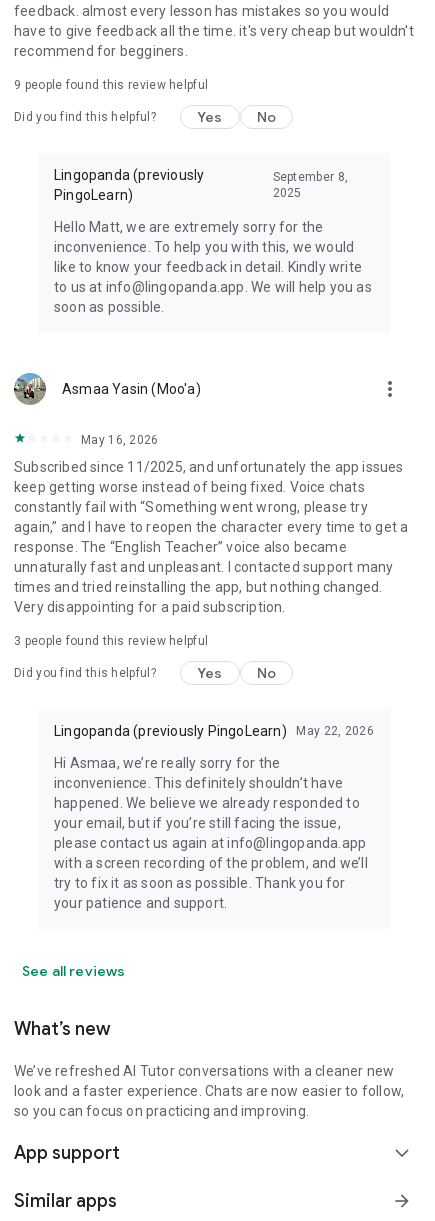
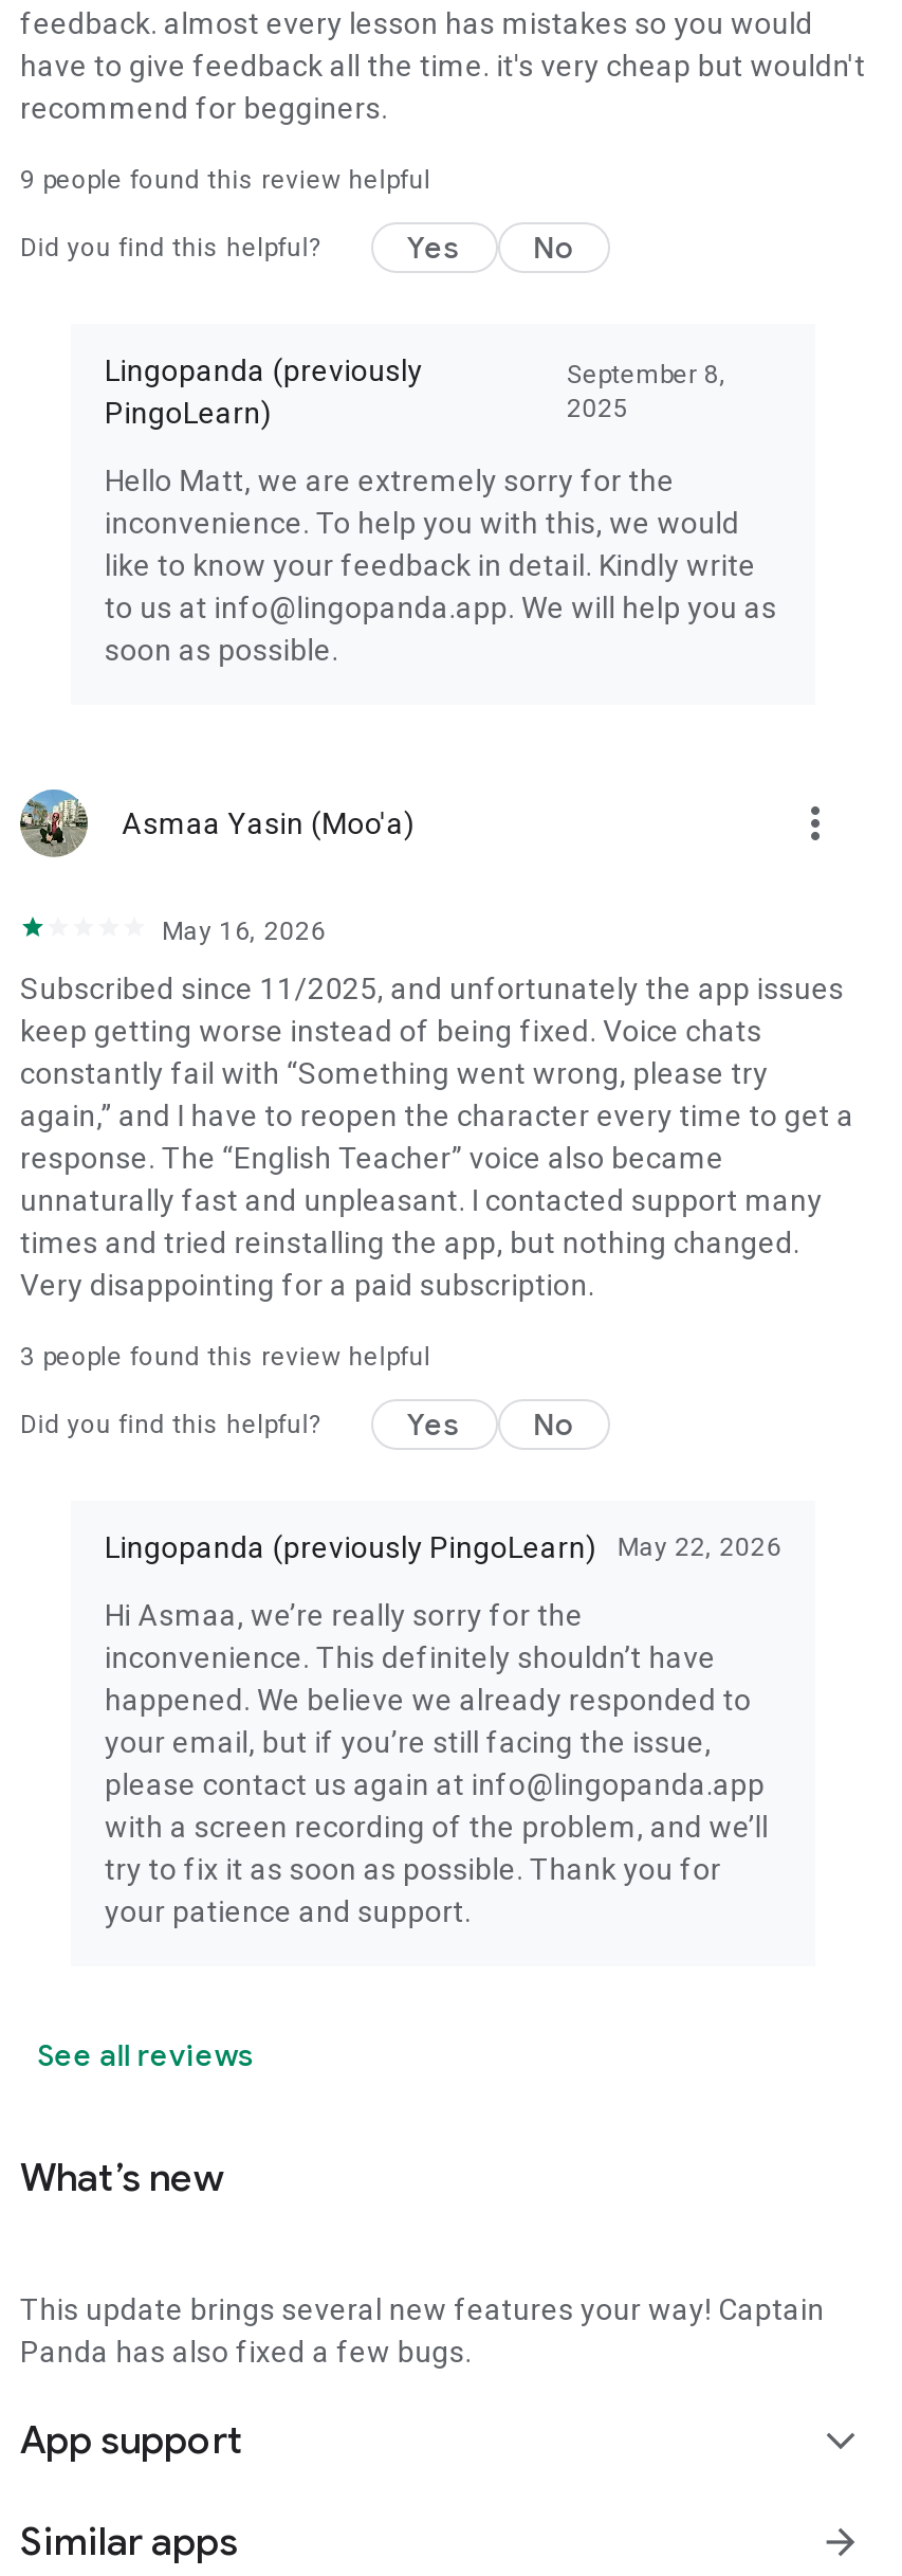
- We’ve refreshed AI Tutor conversations with a cleaner new
- look and a faster experience. Chats are now easier to follow,
- so you can focus on practicing and improving.
+ This update brings several new features your way! Captain
+ Panda has also fixed a few bugs.
